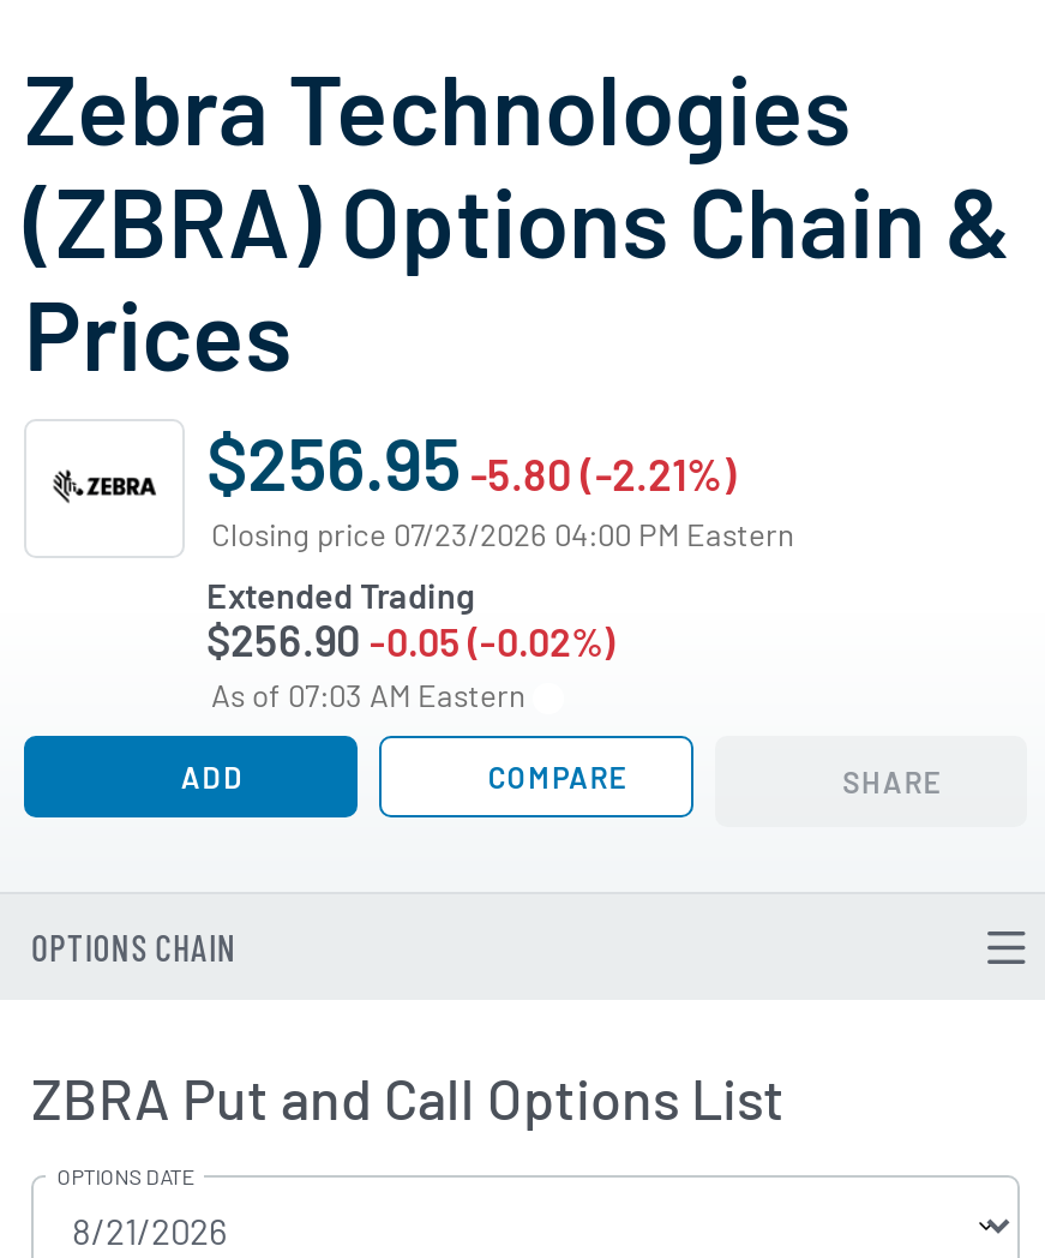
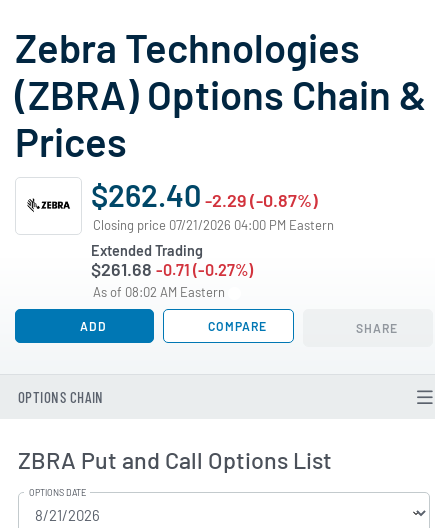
- $256.95 -5.80 (-2.21%)
+ $262.40 -2.29 (-0.87%)

- Closing price 07/23/2026 04:00 PM Eastern
+ Closing price 07/21/2026 04:00 PM Eastern

- $256.90 -0.05 (-0.02%)
+ $261.68 -0.71 (-0.27%)

- As of 07:03 AM Eastern
+ As of 08:02 AM Eastern
